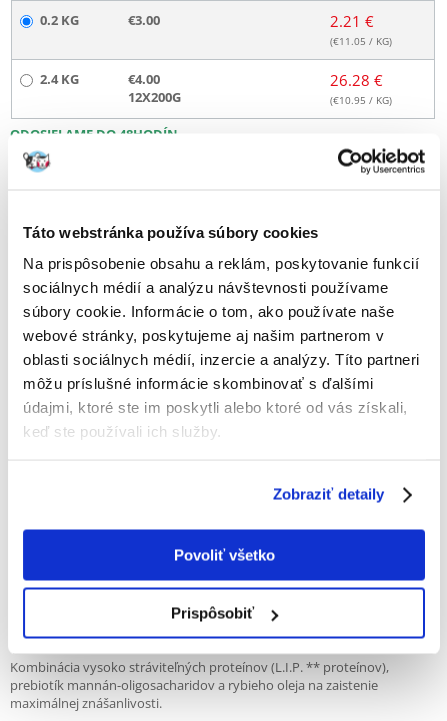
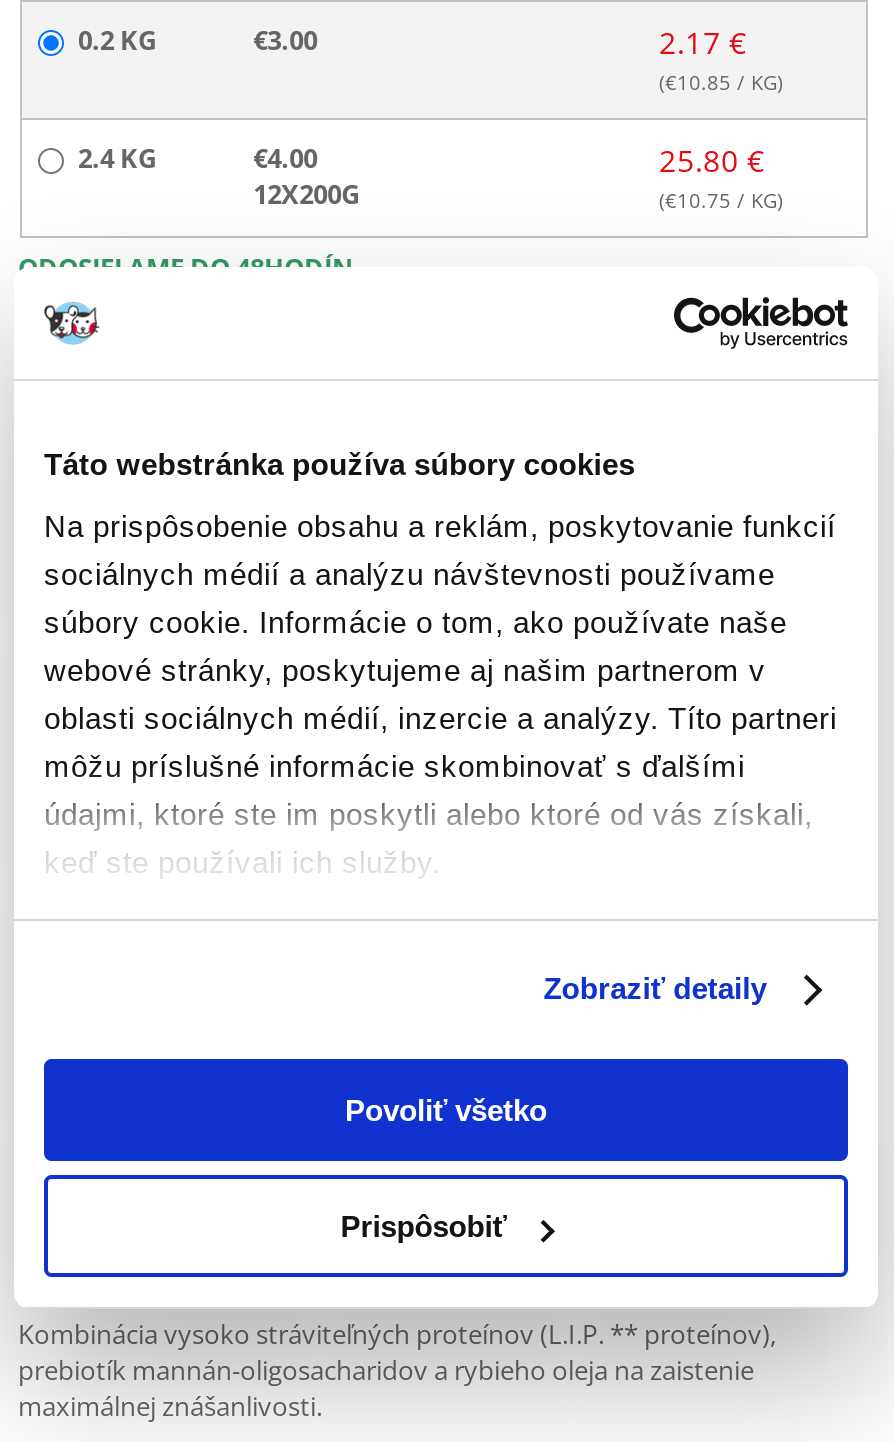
- 2.21 €
+ 2.17 €

- (€11.05 / KG)
+ (€10.85 / KG)

- 26.28 €
+ 25.80 €

- (€10.95 / KG)
+ (€10.75 / KG)
